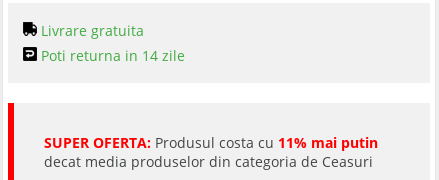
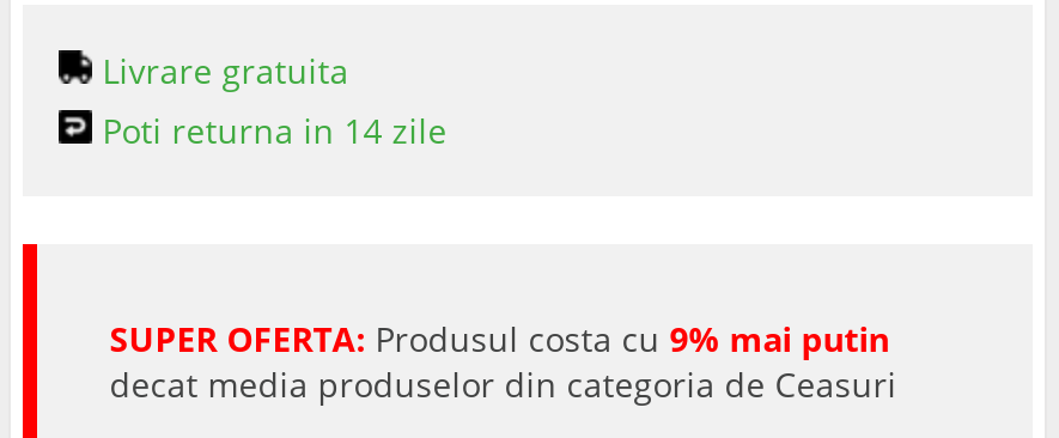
- SUPER OFERTA: Produsul costa cu 11% mai putin
+ SUPER OFERTA: Produsul costa cu 9% mai putin
